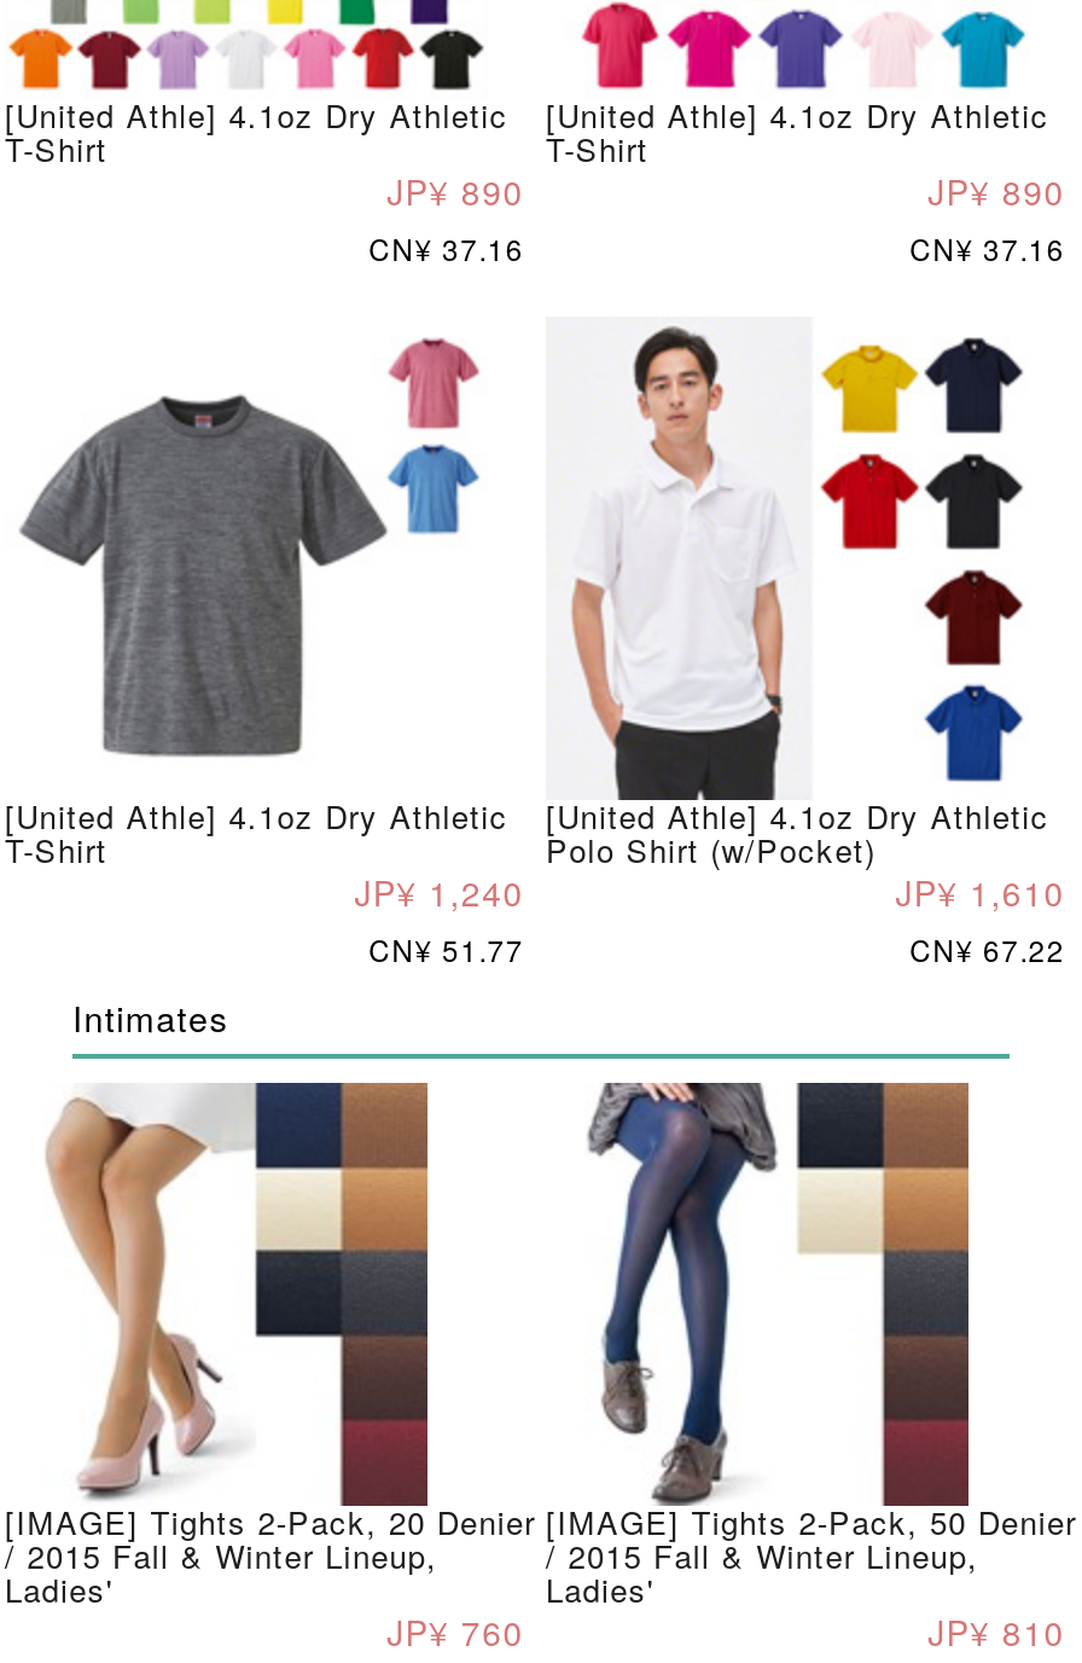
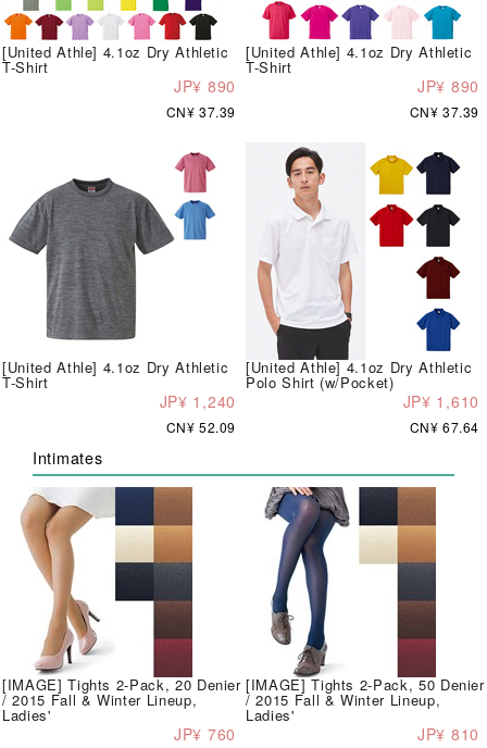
- CN¥ 37.16
+ CN¥ 37.39

- CN¥ 37.16
+ CN¥ 37.39

- CN¥ 51.77
+ CN¥ 52.09

- CN¥ 67.22
+ CN¥ 67.64
